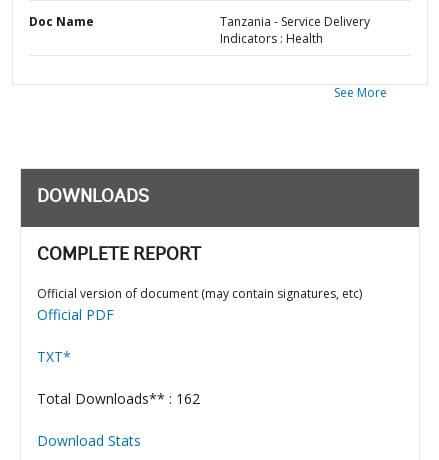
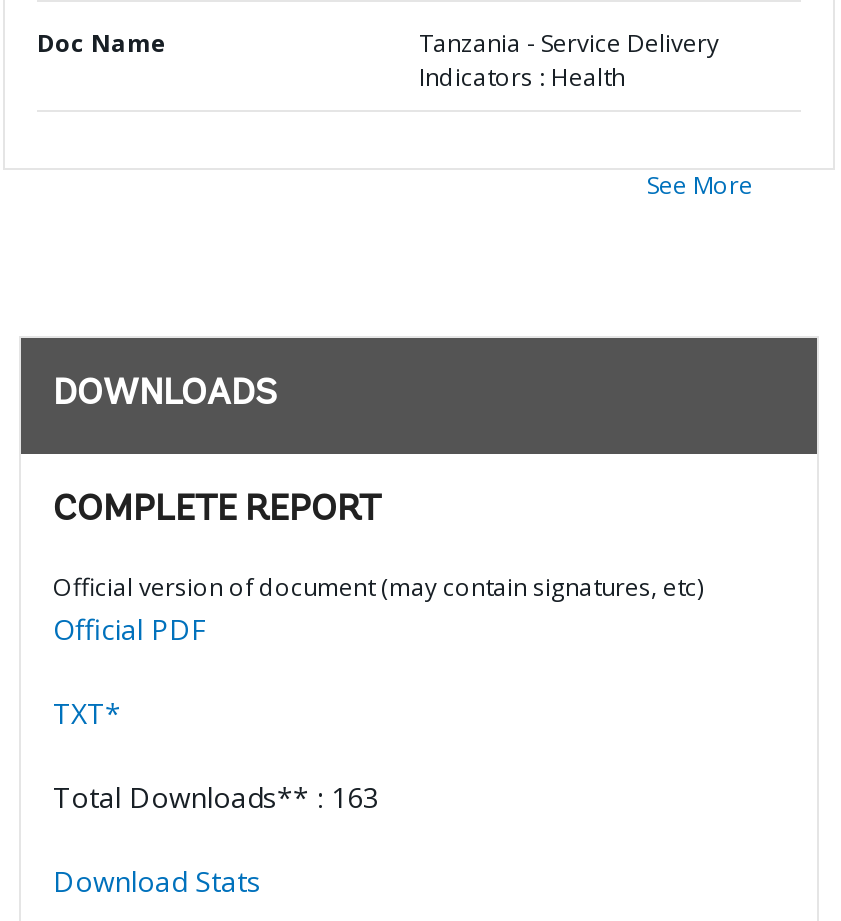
- Total Downloads** : 162
+ Total Downloads** : 163
